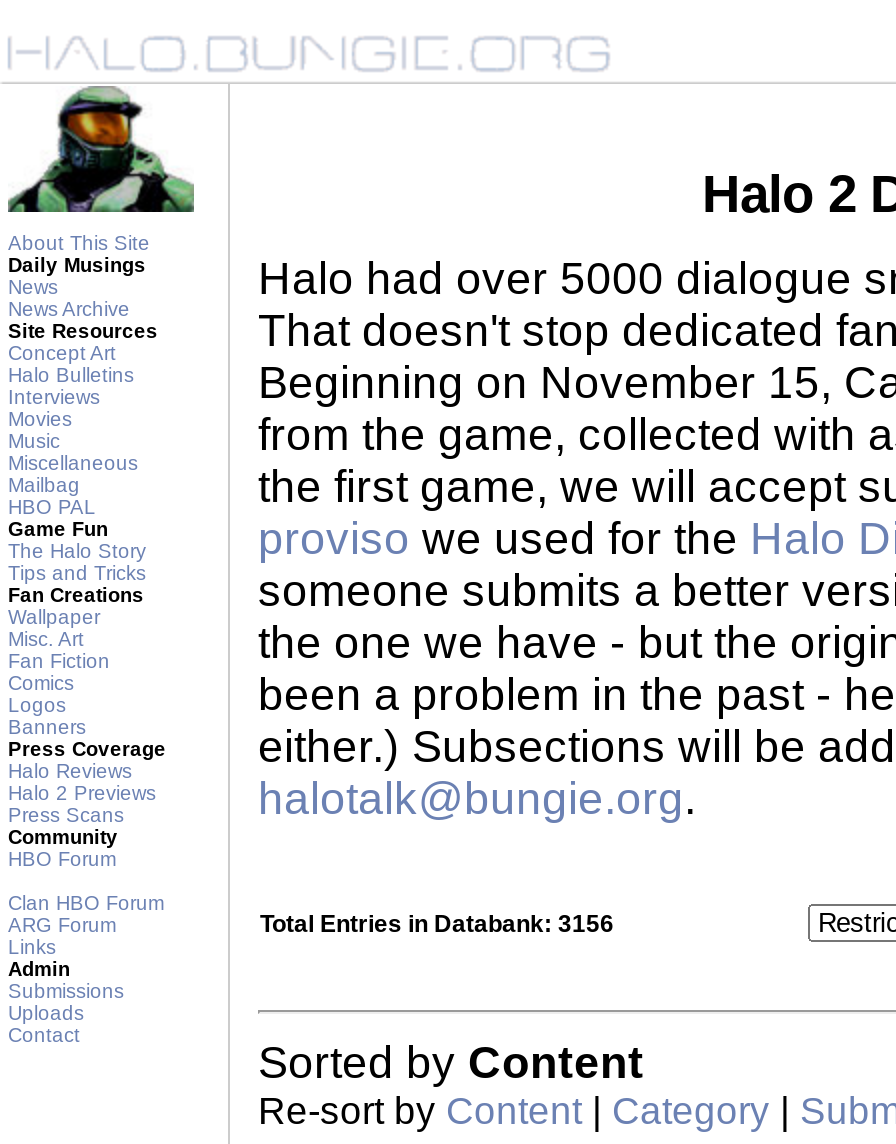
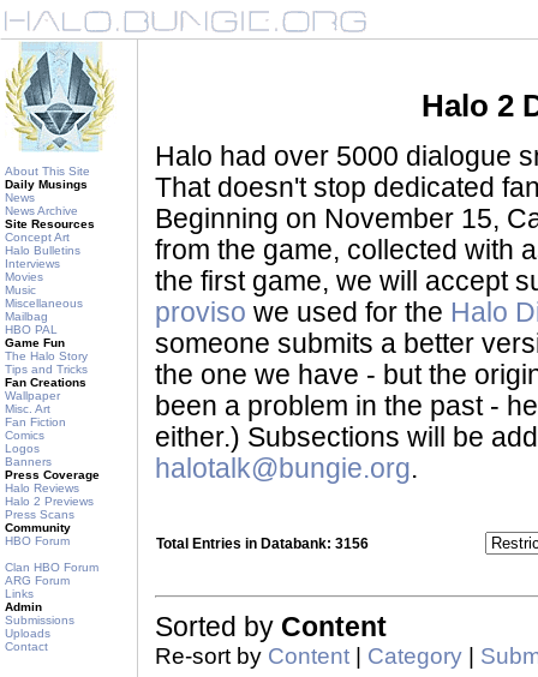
- [image]
+ [image]

moved down: About This Site | Daily Musings | News | ... | Uploads | Contact
